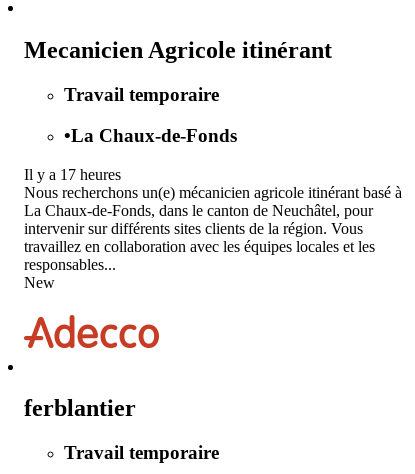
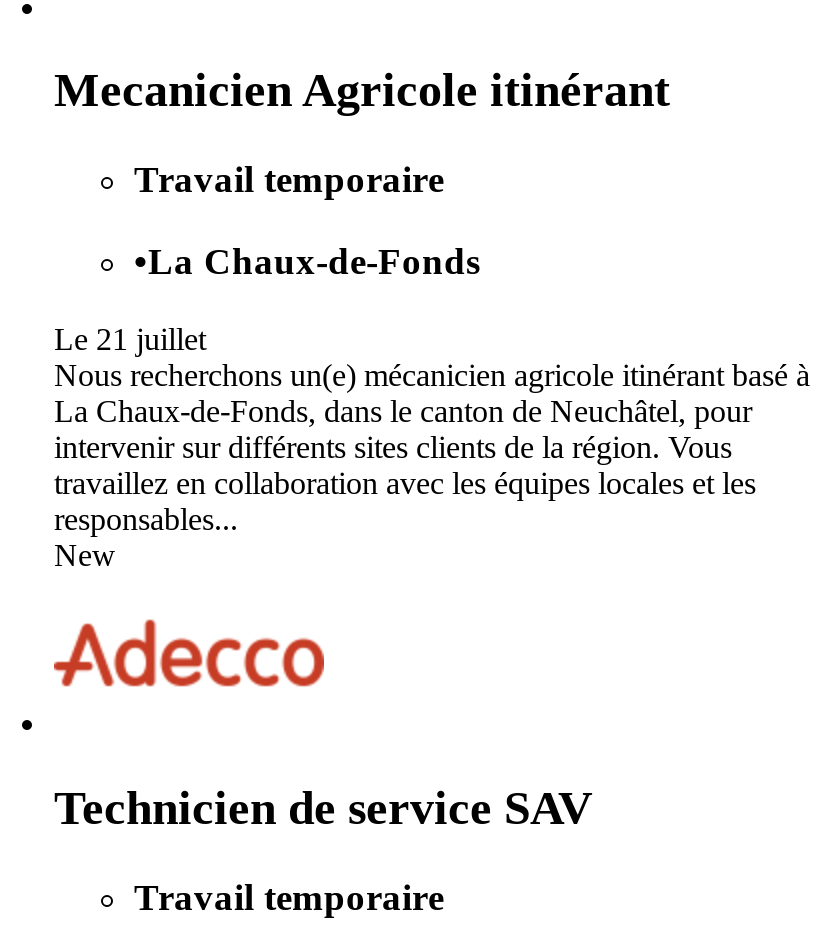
- Il y a 17 heures
+ Le 21 juillet

- ferblantier
+ Technicien de service SAV
